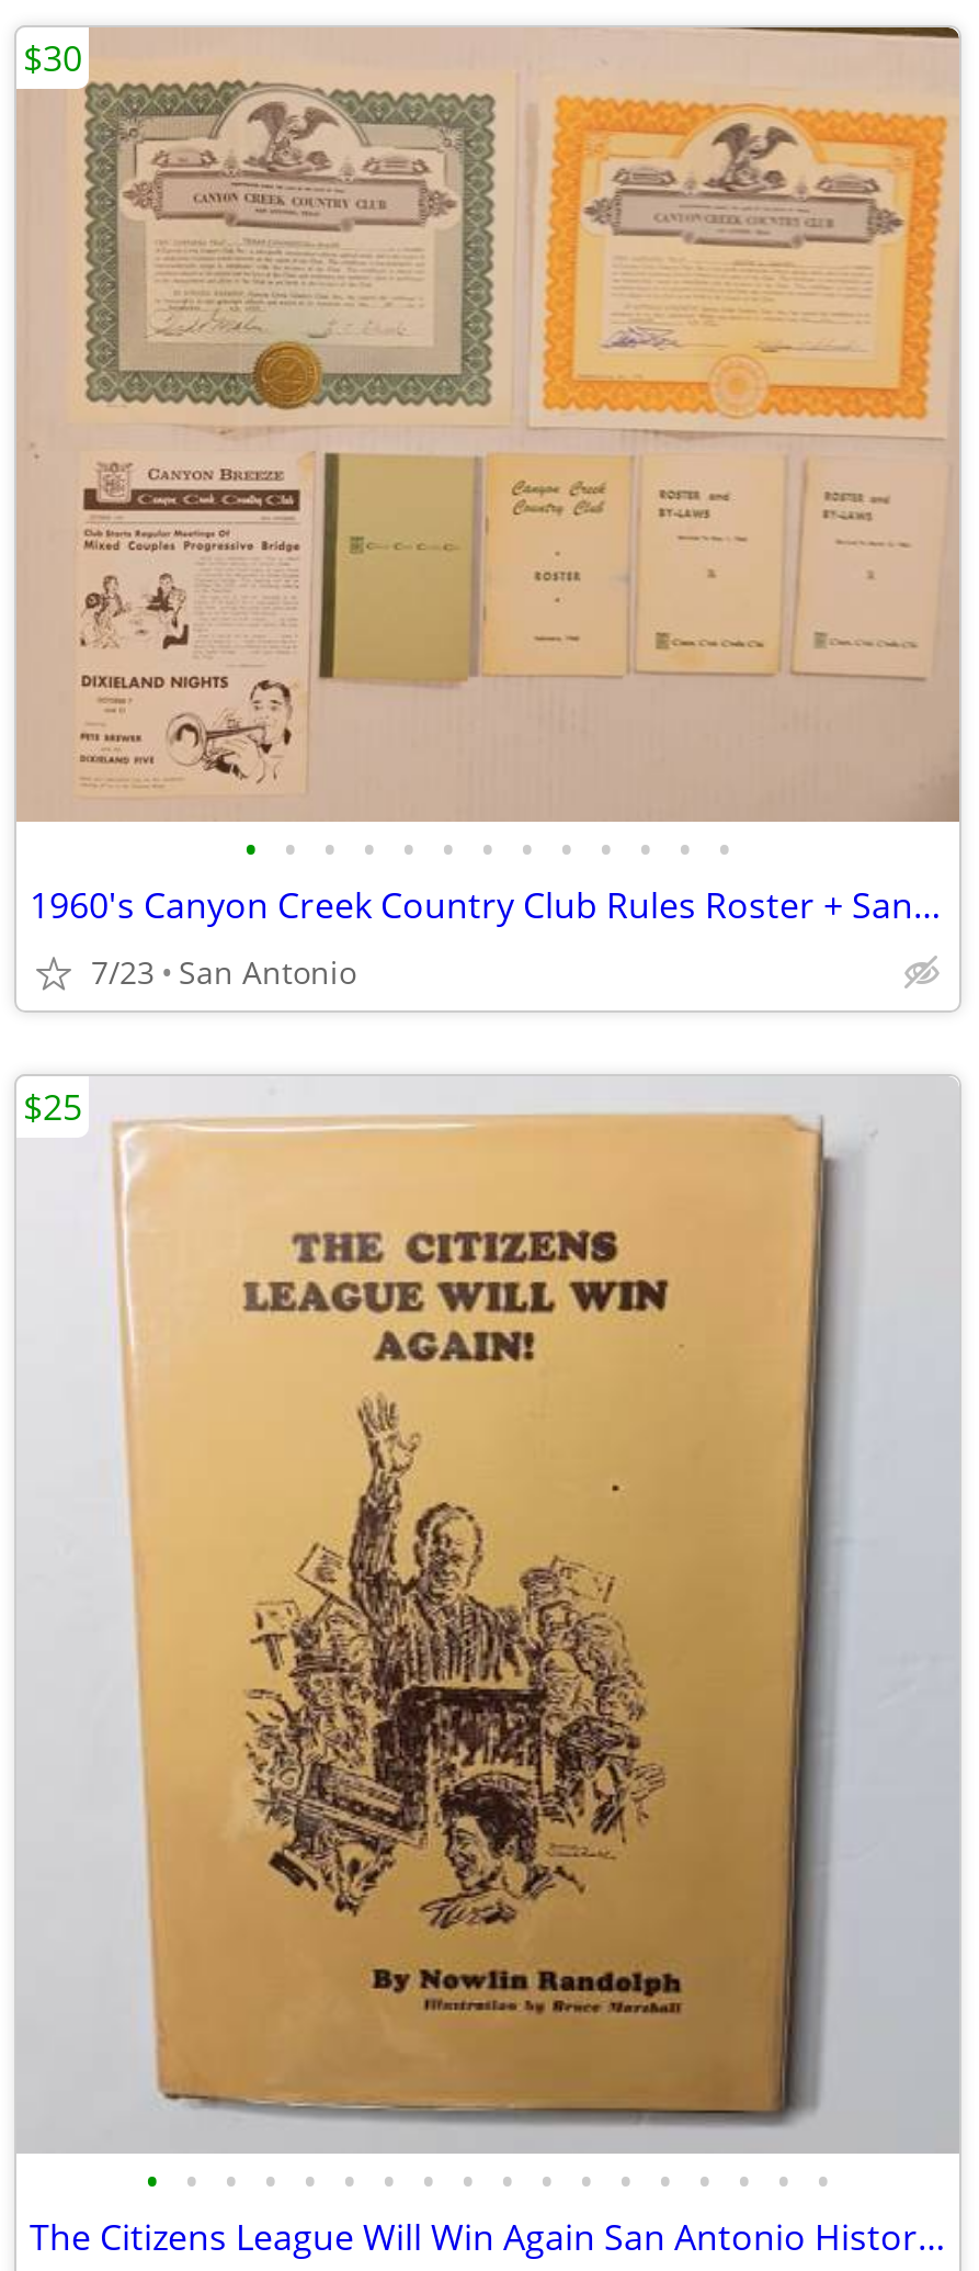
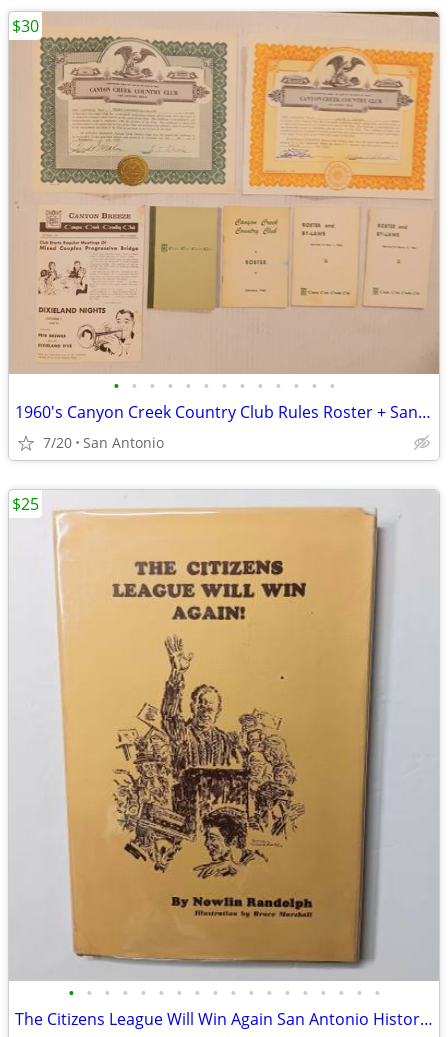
- 7/23 San Antonio
+ 7/20 San Antonio
